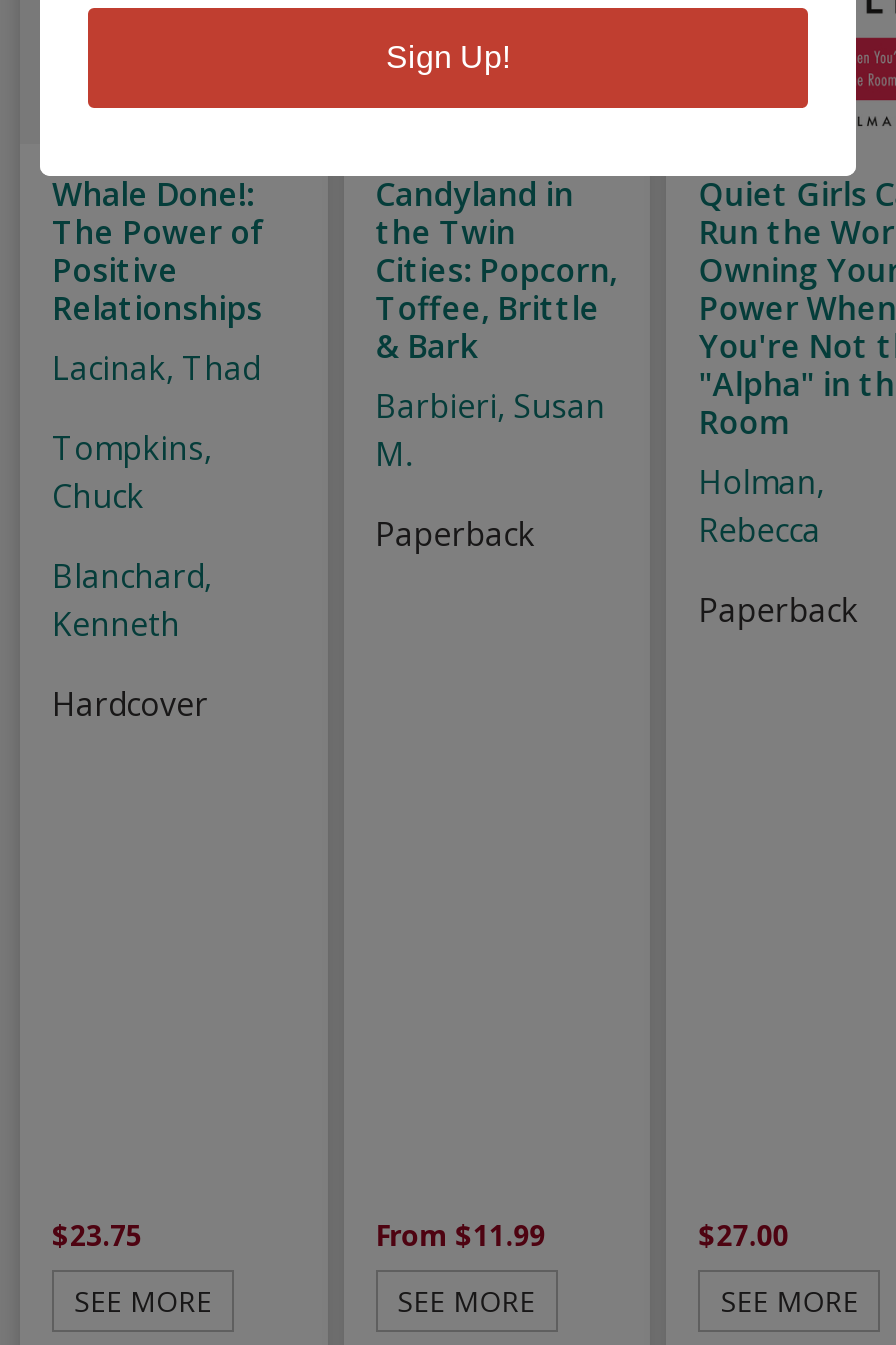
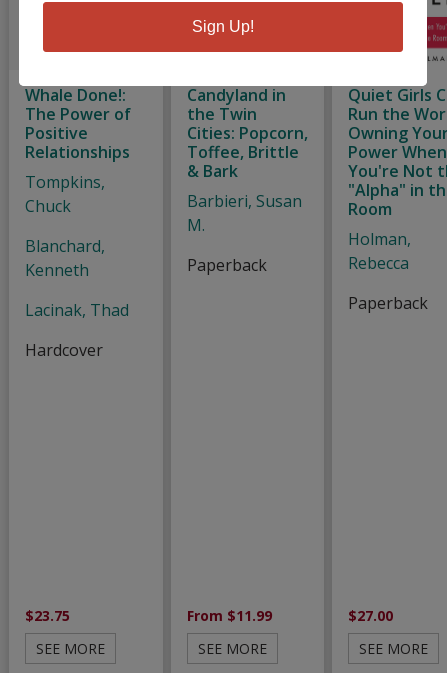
moved down: Lacinak, Thad

moved up: Tompkins, | Chuck | Blanchard, | Kenneth
